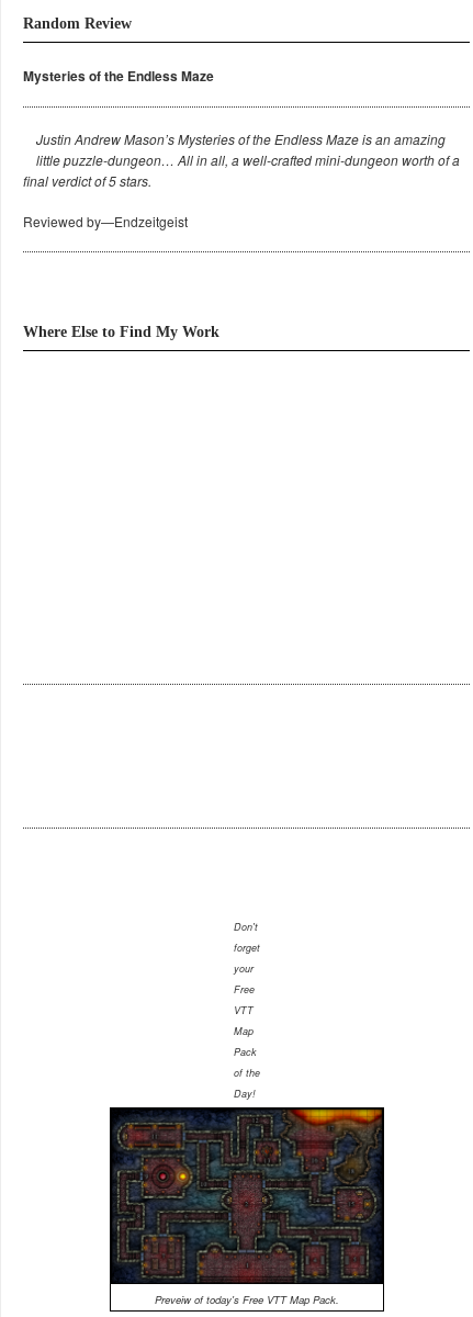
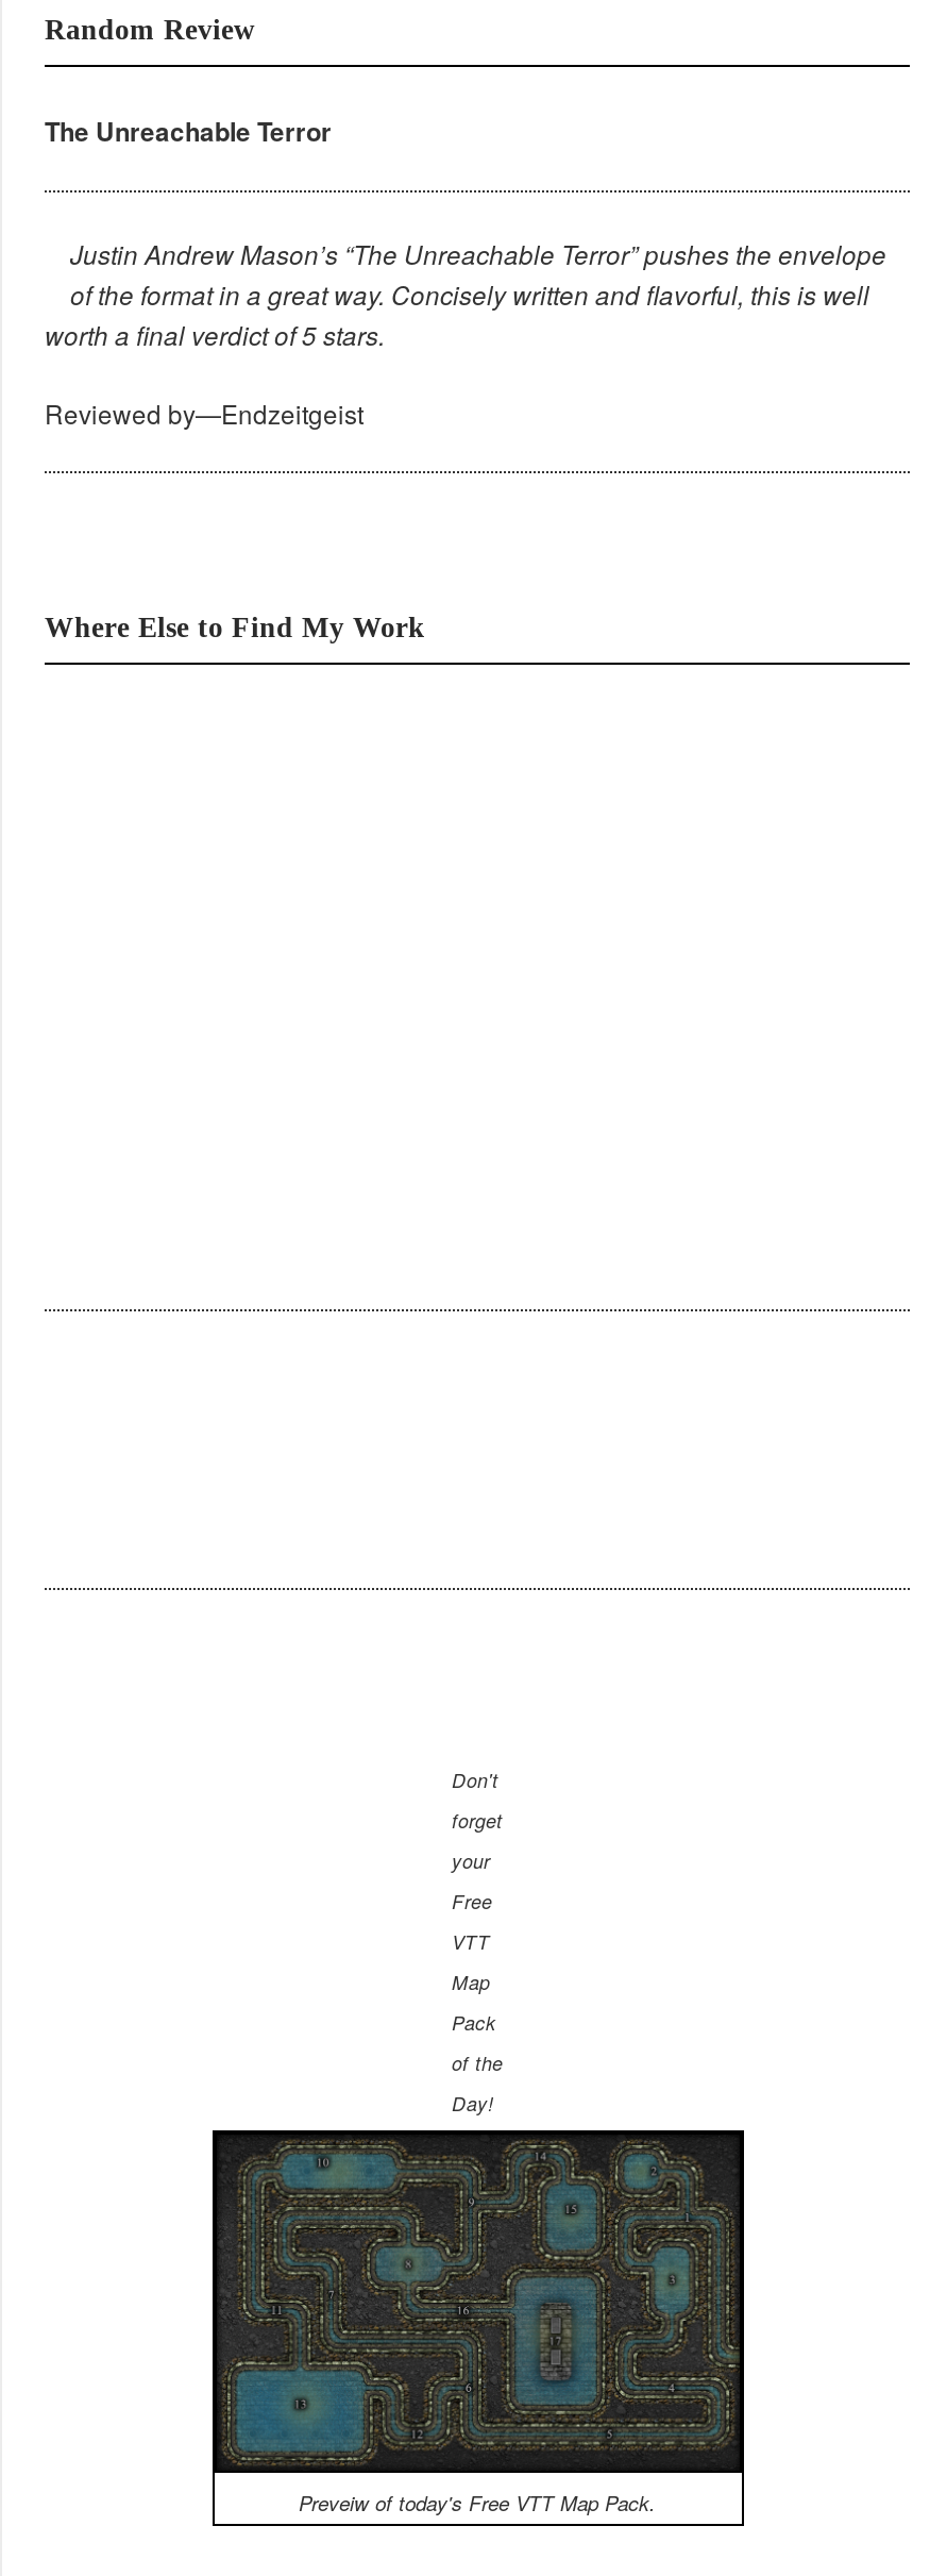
- Mysteries of the Endless Maze
+ The Unreachable Terror

- Justin Andrew Mason’s Mysteries of the Endless Maze is an amazing
- little puzzle-dungeon… All in all, a well-crafted mini-dungeon worth of a
- final verdict of 5 stars.
+ Justin Andrew Mason’s “The Unreachable Terror” pushes the envelope
+ of the format in a great way. Concisely written and flavorful, this is well
+ worth a final verdict of 5 stars.

- [image]
+ [image]
